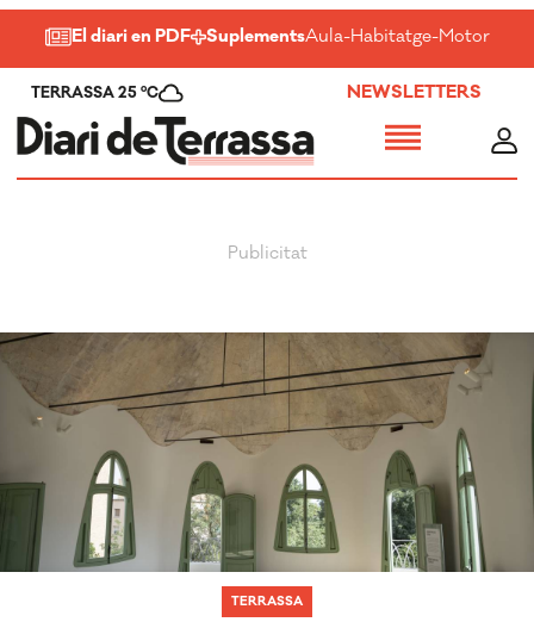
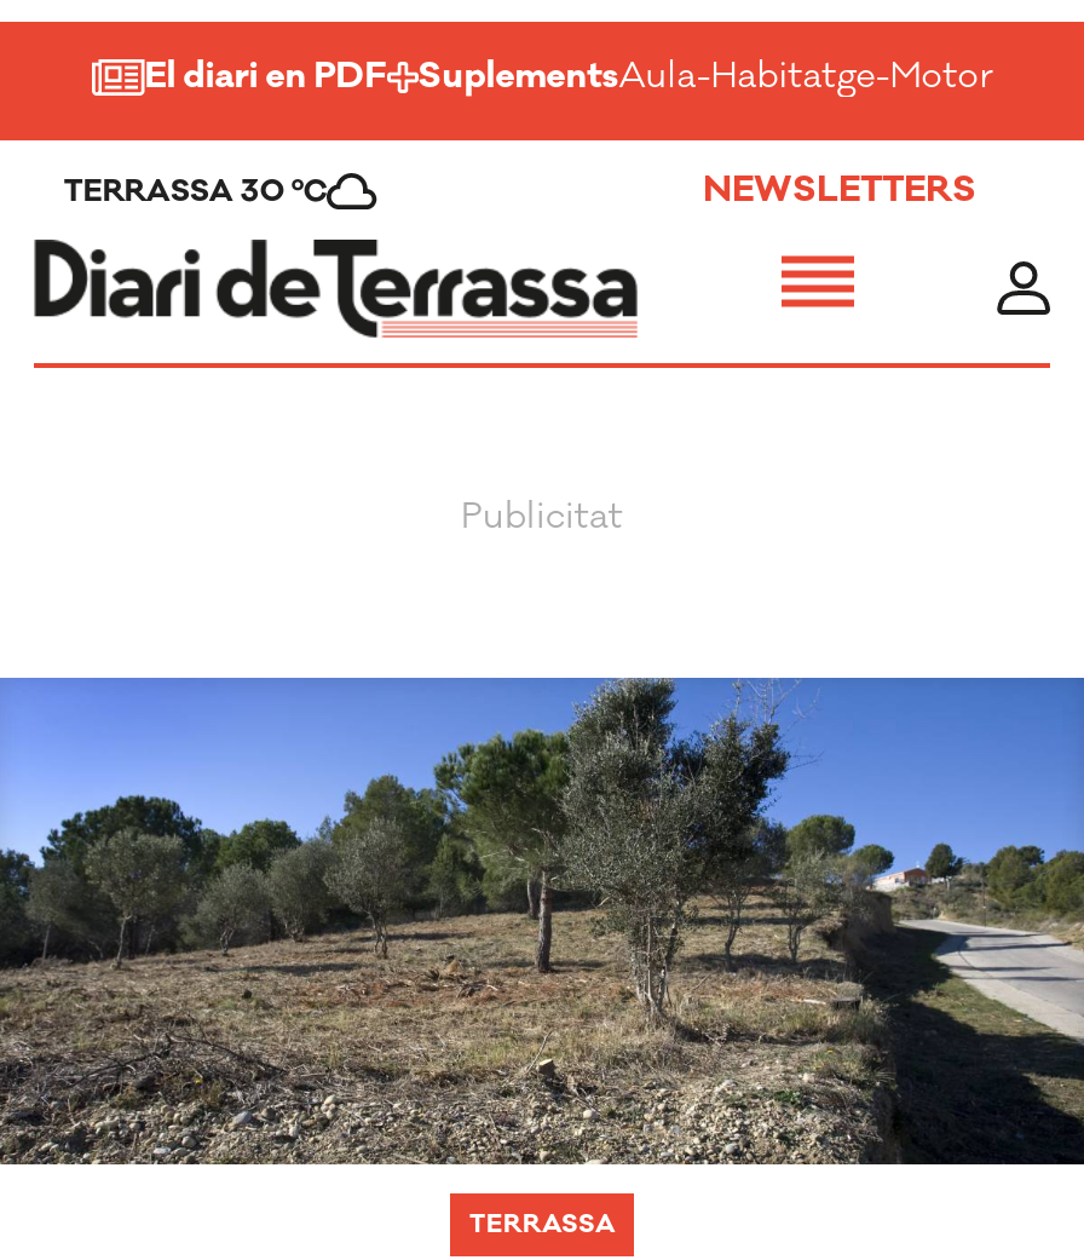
- TERRASSA 25 ºC
+ TERRASSA 30 ºC

- [image]
+ [image]
